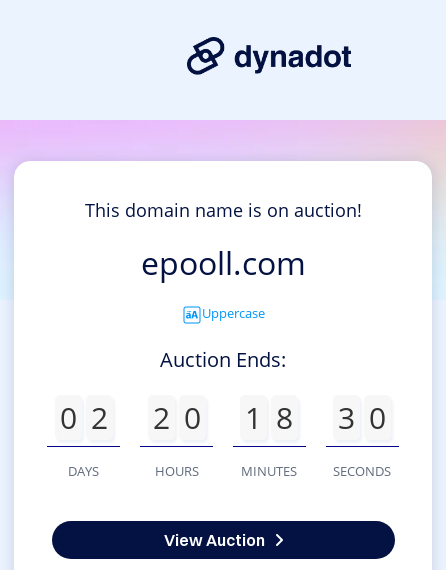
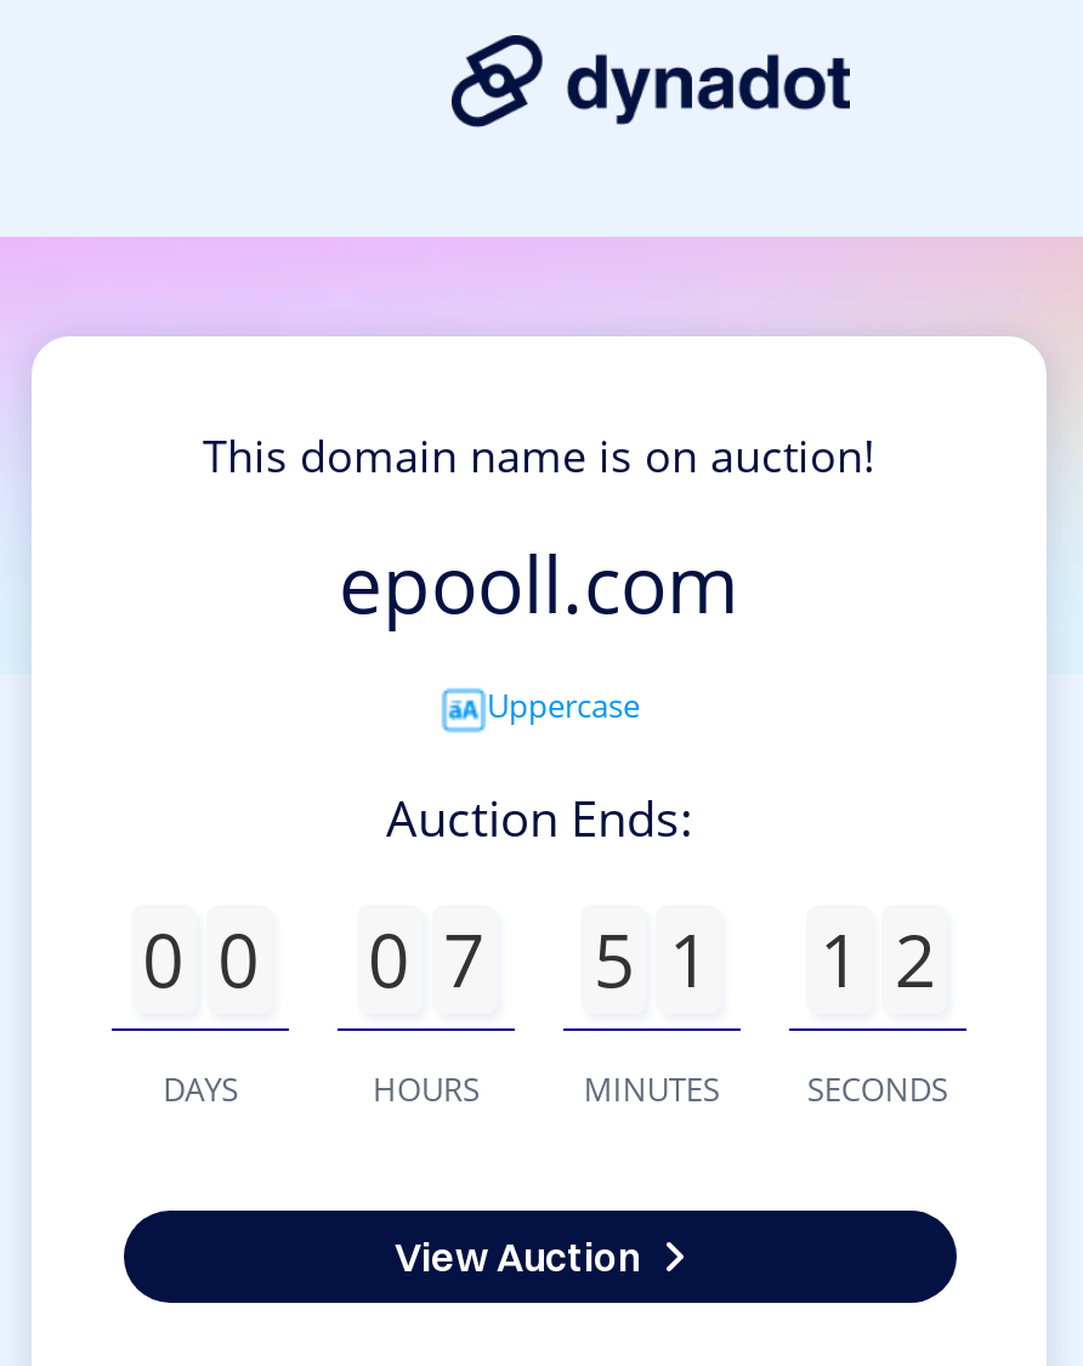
- 0 2
+ 0 0

- 2 0
+ 0 7

- 1 8
+ 5 1

- 3 0
+ 1 2
